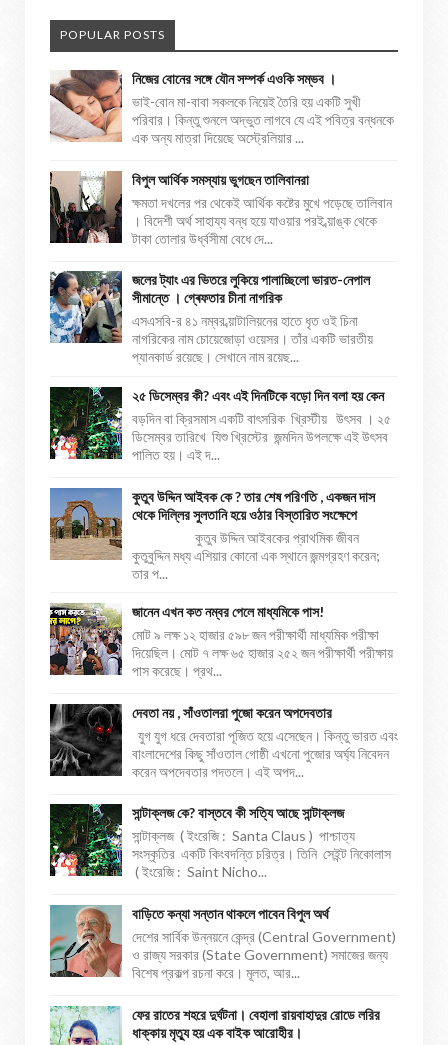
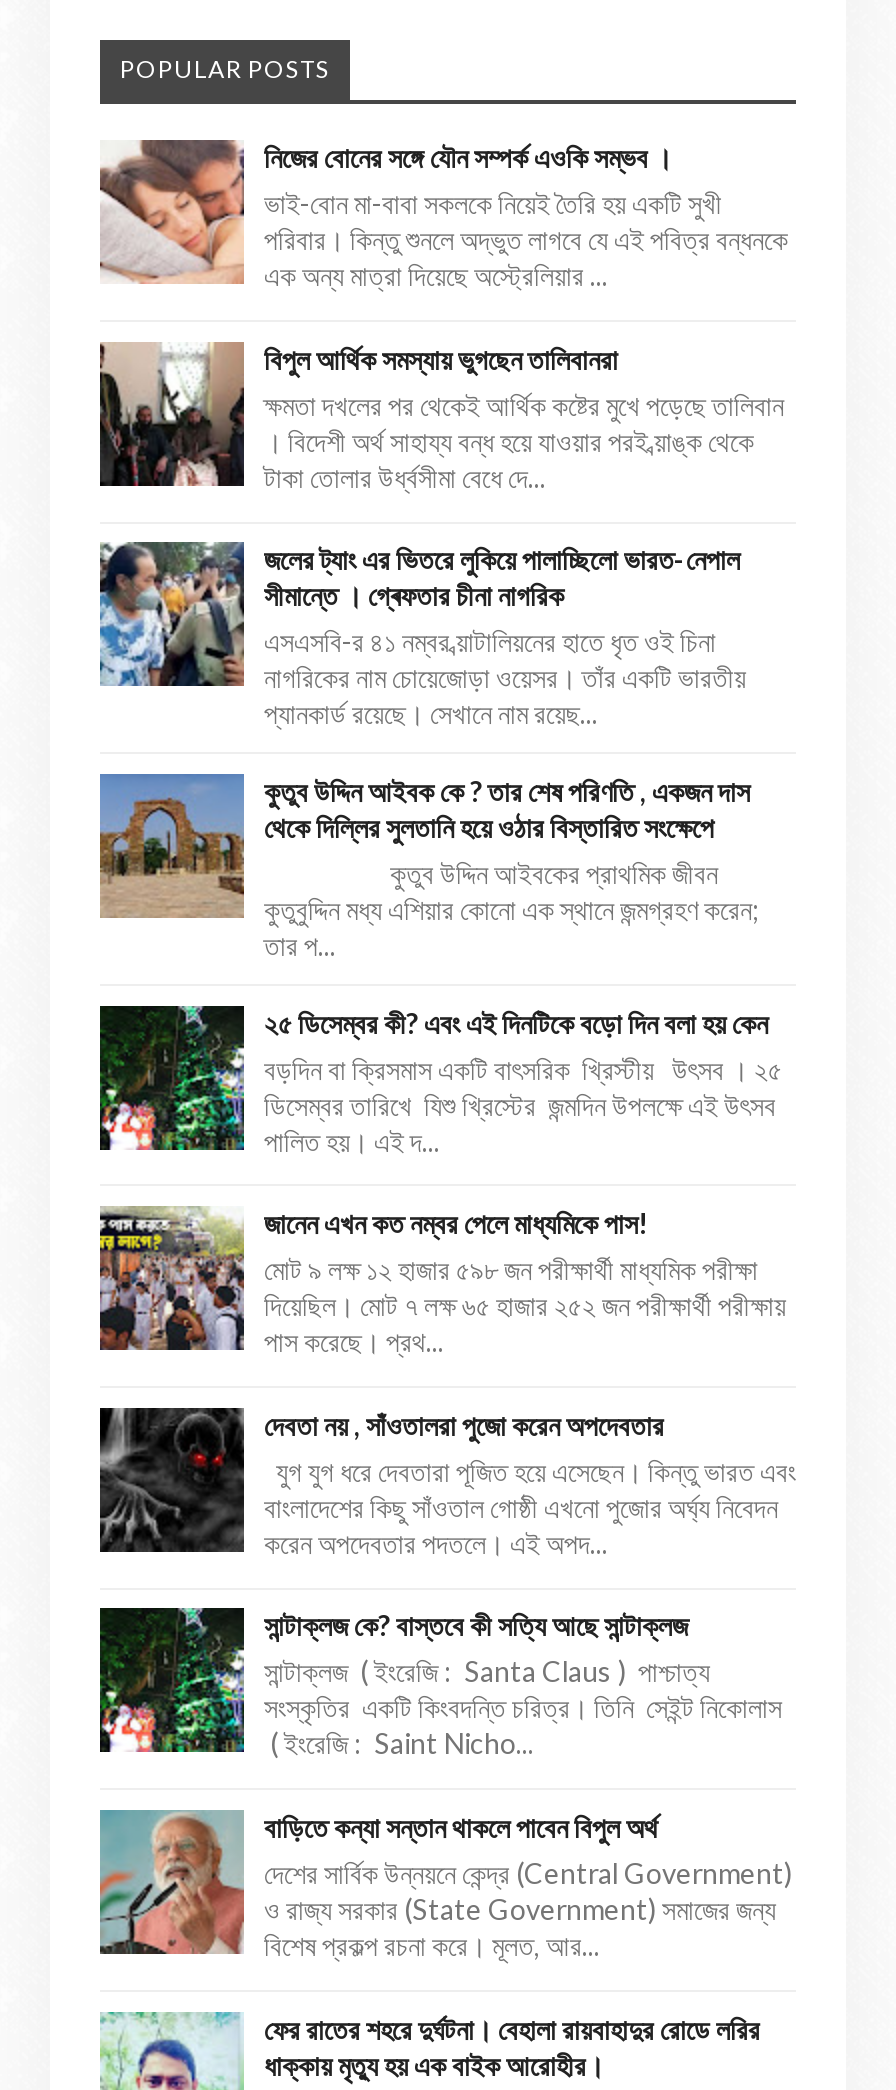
moved down: [image] | ২৫ ডিসেম্বর কী? এবং এই দিনটিকে বড়ো দিন বলা হয় কেন | বড়দিন বা ক্রিসমাস একটি বাৎসরিক খ্রিস্টীয় উৎসব । ২৫ | ডিসেম্বর তারিখে যিশু খ্রিস্টের জন্মদিন উপলক্ষে এই উৎসব | পালিত হয়। এই দ...

moved up: [image] | কুতুব উদ্দিন আইবক কে ? তার শেষ পরিণতি , একজন দাস | থেকে দিল্লির সুলতানি হয়ে ওঠার বিস্তারিত সংক্ষেপে | কুতুব উদ্দিন আইবকের প্রাথমিক জীবন | কুতুবুদ্দিন মধ্য এশিয়ার কোনো এক স্থানে জন্মগ্রহণ করেন; | তার প...
